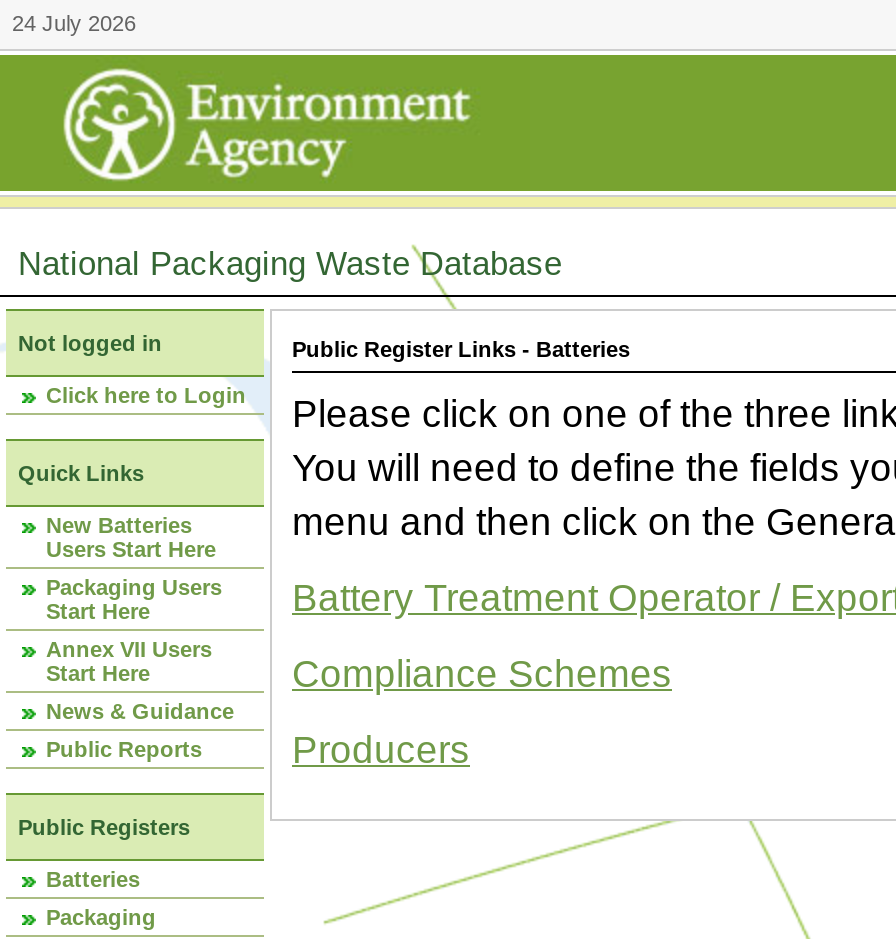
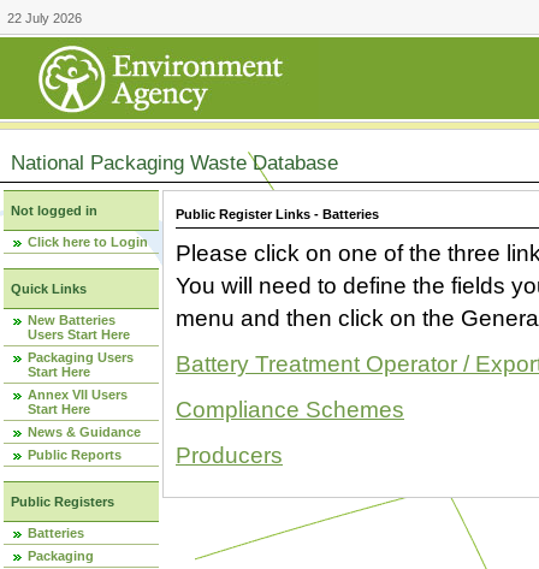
- 24 July 2026
+ 22 July 2026
